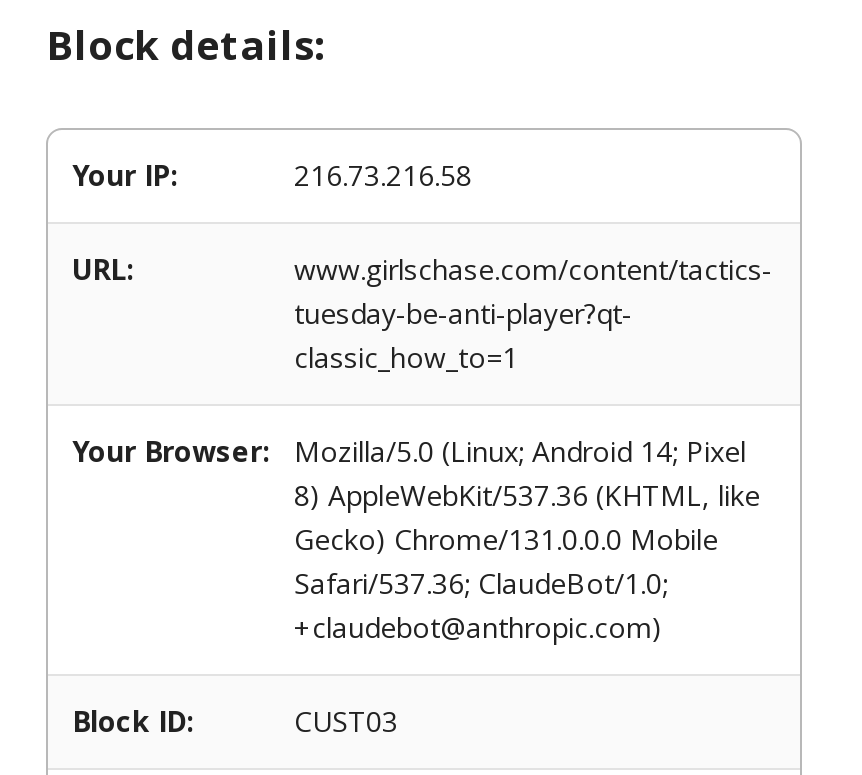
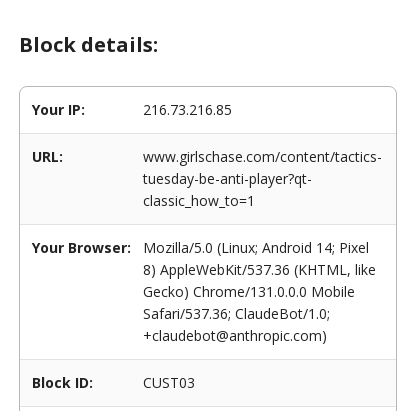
- 216.73.216.58
+ 216.73.216.85
